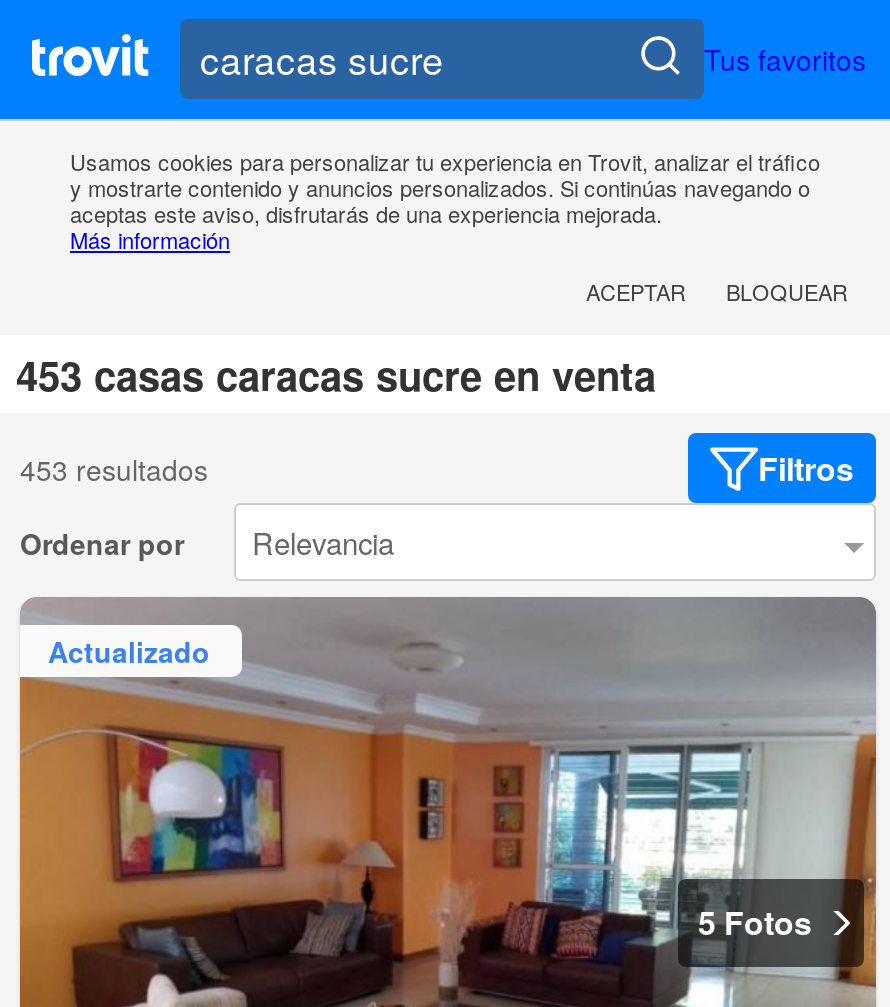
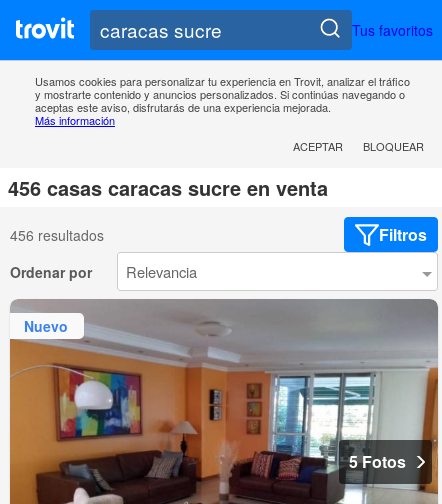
- 453 casas caracas sucre en venta
+ 456 casas caracas sucre en venta

- 453 resultados
+ 456 resultados

- Actualizado
+ Nuevo
